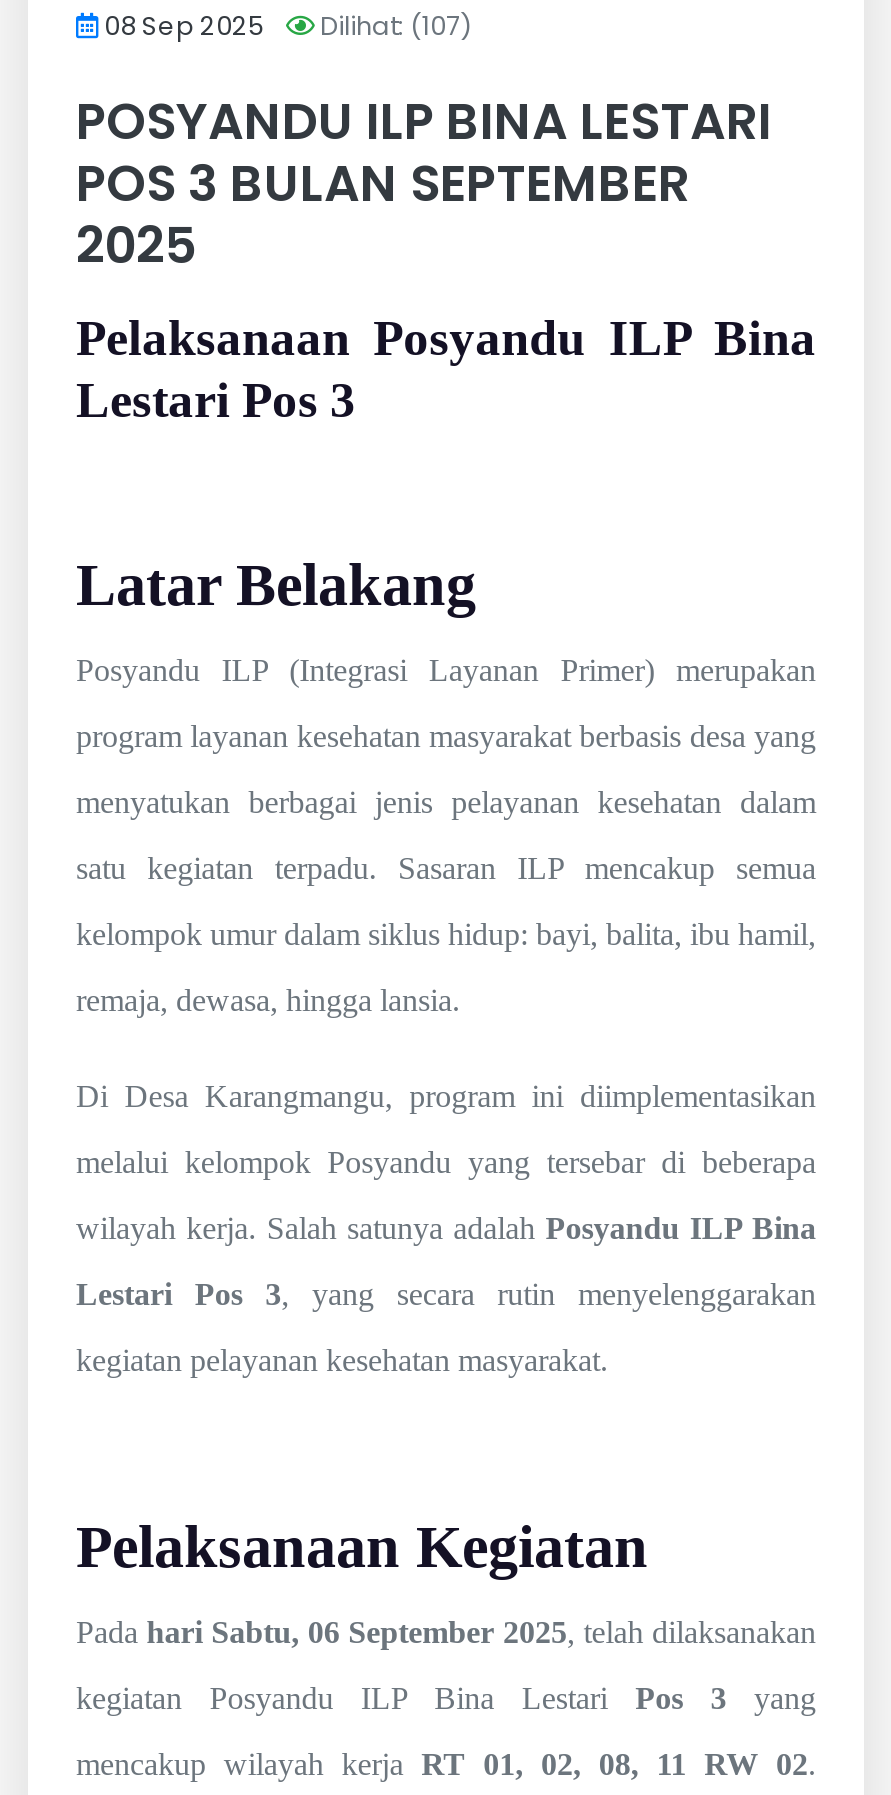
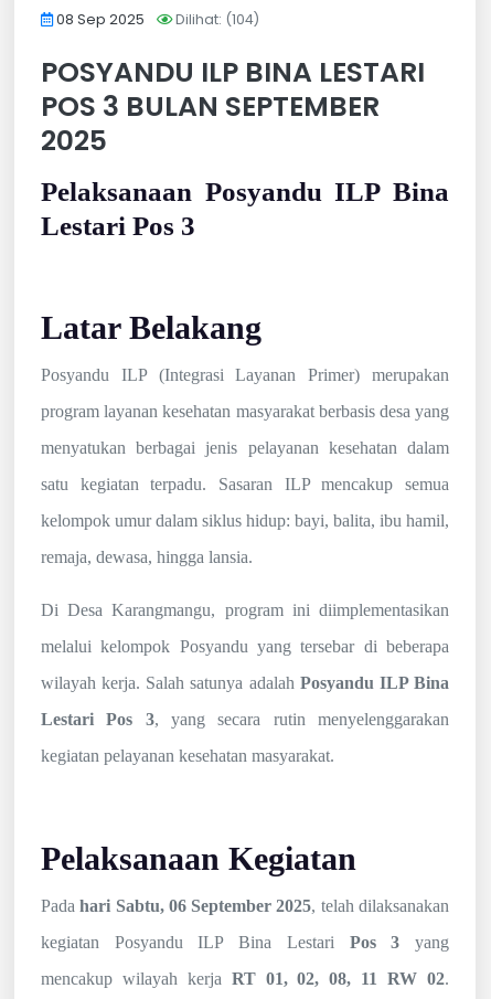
- 08 Sep 2025 Dilihat: (107)
+ 08 Sep 2025 Dilihat: (104)
